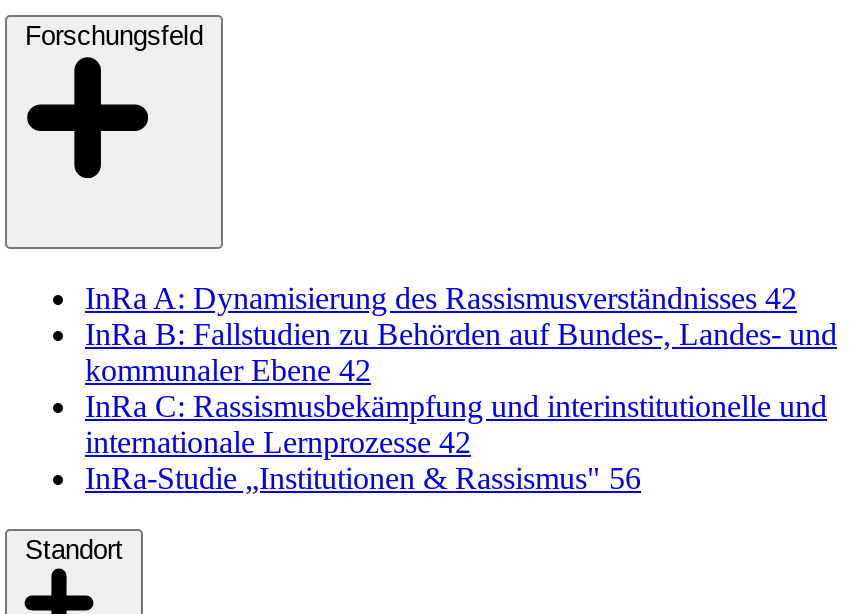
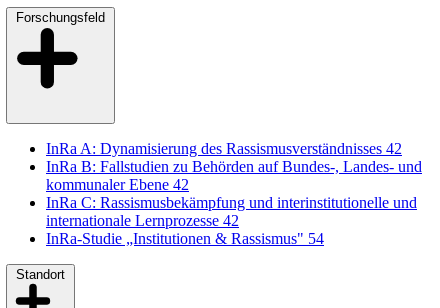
- InRa-Studie „Institutionen & Rassismus" 56
+ InRa-Studie „Institutionen & Rassismus" 54
